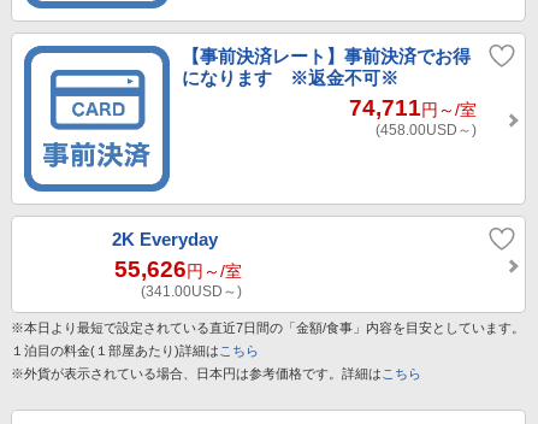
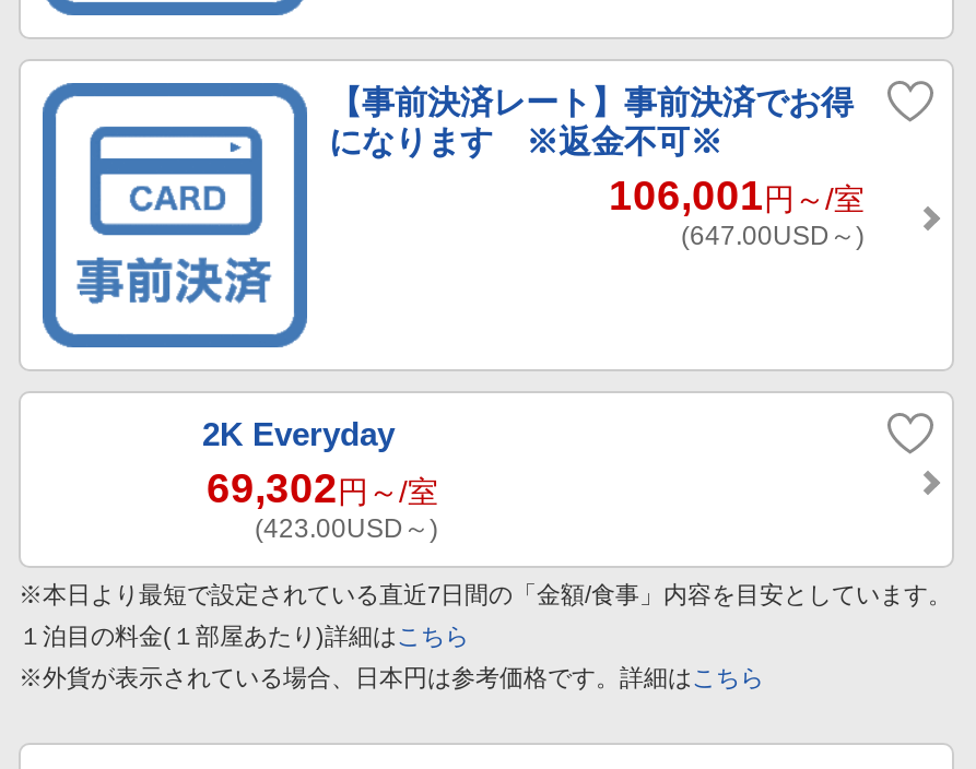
- 74,711円～/室
+ 106,001円～/室

- (458.00USD～)
+ (647.00USD～)

- 55,626円～/室
+ 69,302円～/室

- (341.00USD～)
+ (423.00USD～)
